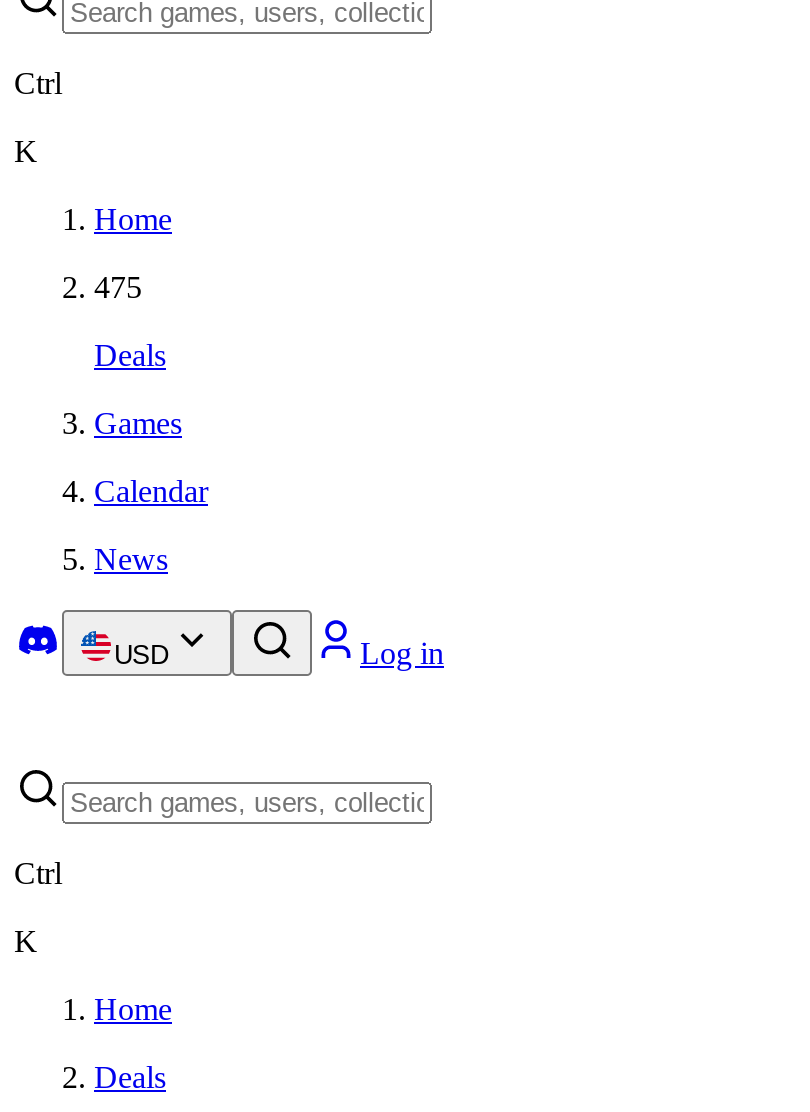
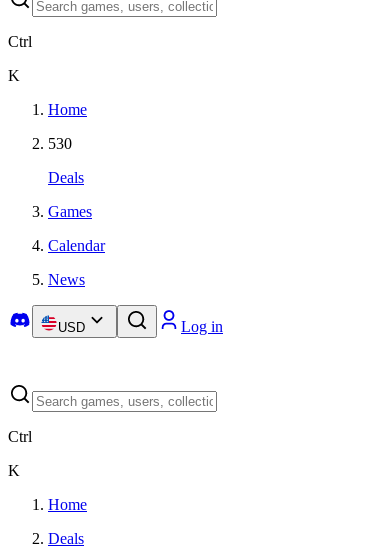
- 475
+ 530
